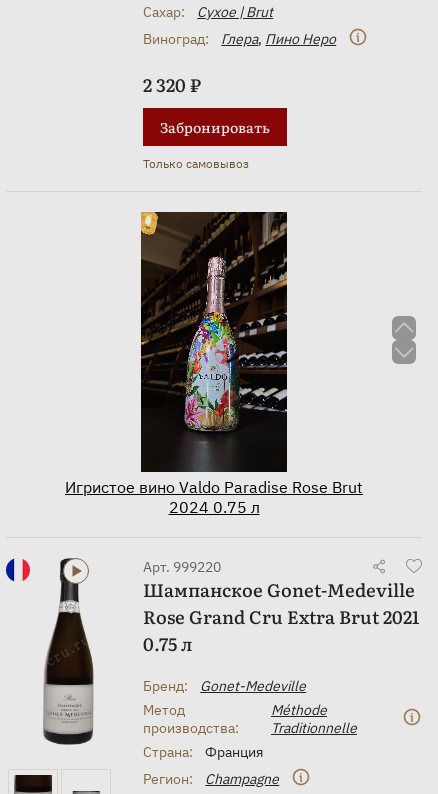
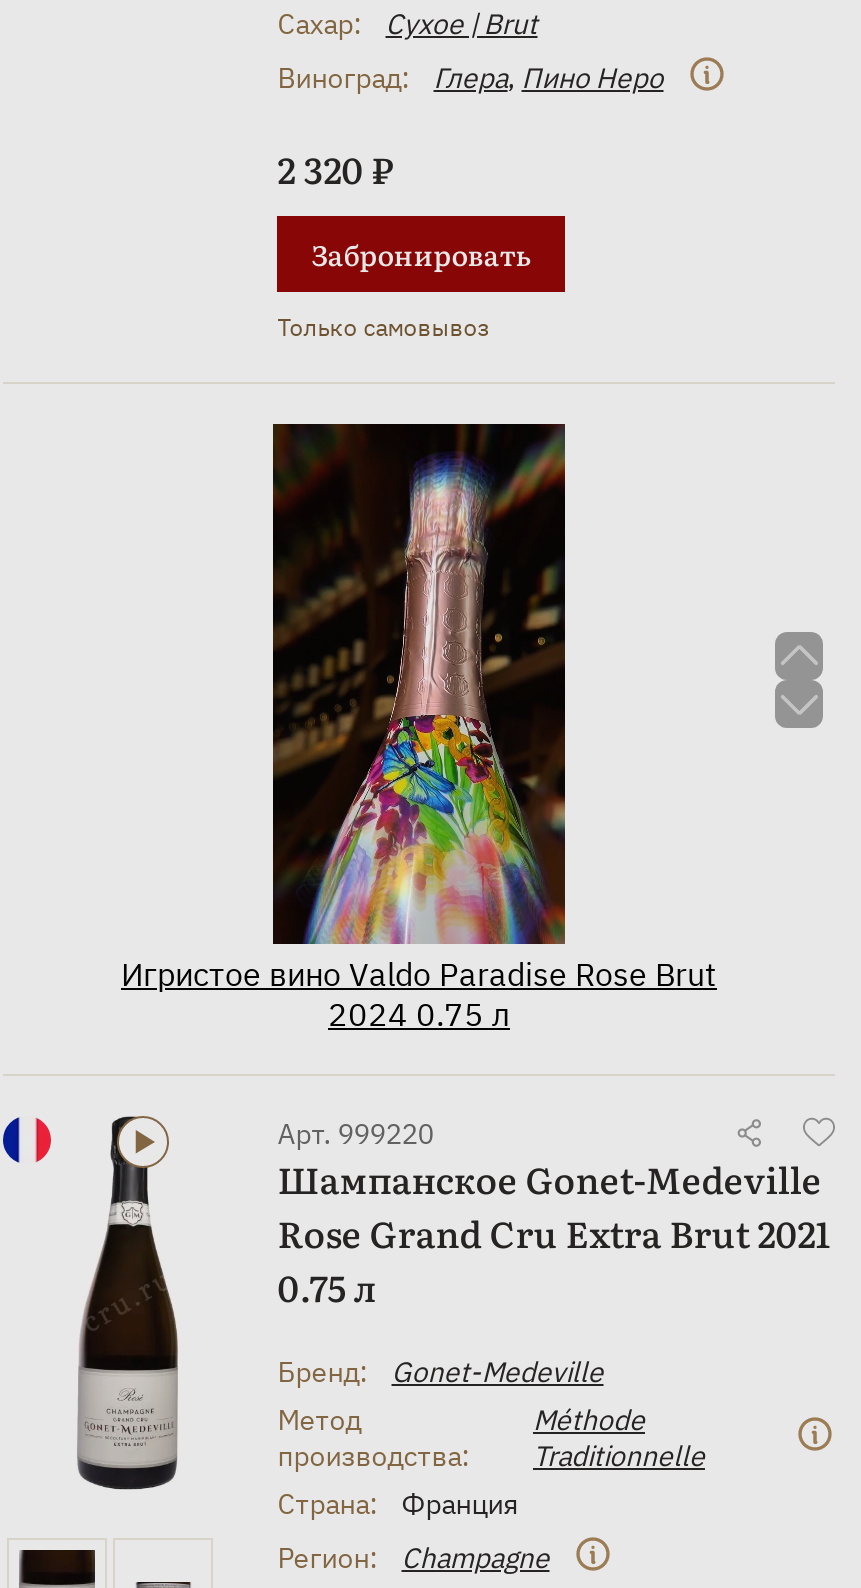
- [image]
+ [image]
